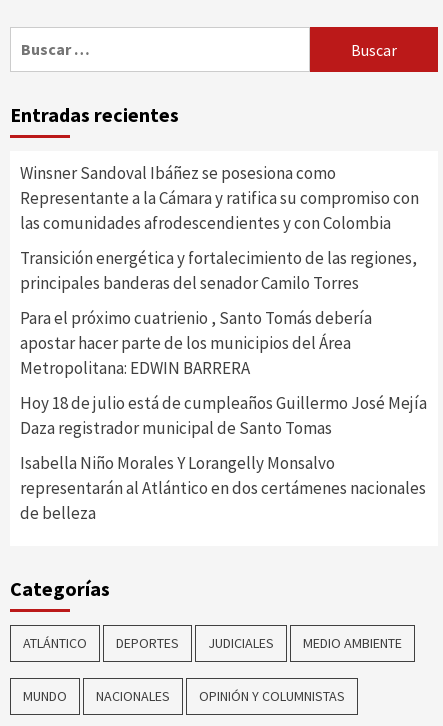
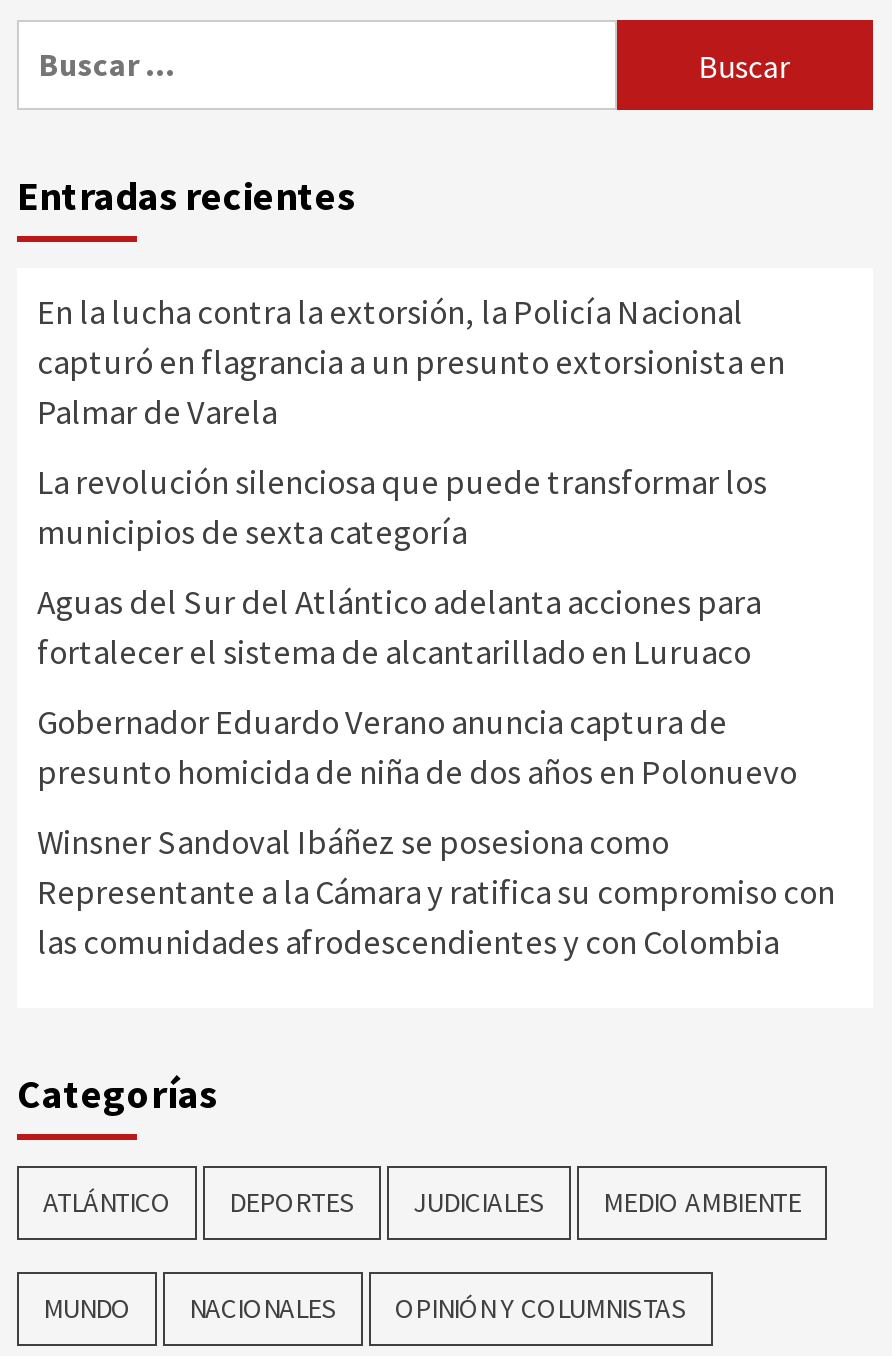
+ En la lucha contra la extorsión, la Policía Nacional
+ capturó en flagrancia a un presunto extorsionista en
+ Palmar de Varela
+ La revolución silenciosa que puede transformar los
+ municipios de sexta categoría
+ Aguas del Sur del Atlántico adelanta acciones para
+ fortalecer el sistema de alcantarillado en Luruaco
+ Gobernador Eduardo Verano anuncia captura de
+ presunto homicida de niña de dos años en Polonuevo

moved down: Winsner Sandoval Ibáñez se posesiona como | Representante a la Cámara y ratifica su compromiso con | las comunidades afrodescendientes y con Colombia

- Transición energética y fortalecimiento de las regiones,
- principales banderas del senador Camilo Torres
- Para el próximo cuatrienio , Santo Tomás debería
- apostar hacer parte de los municipios del Área
- Metropolitana: EDWIN BARRERA
- Hoy 18 de julio está de cumpleaños Guillermo José Mejía
- Daza registrador municipal de Santo Tomas
- Isabella Niño Morales Y Lorangelly Monsalvo
- representarán al Atlántico en dos certámenes nacionales
- de belleza
